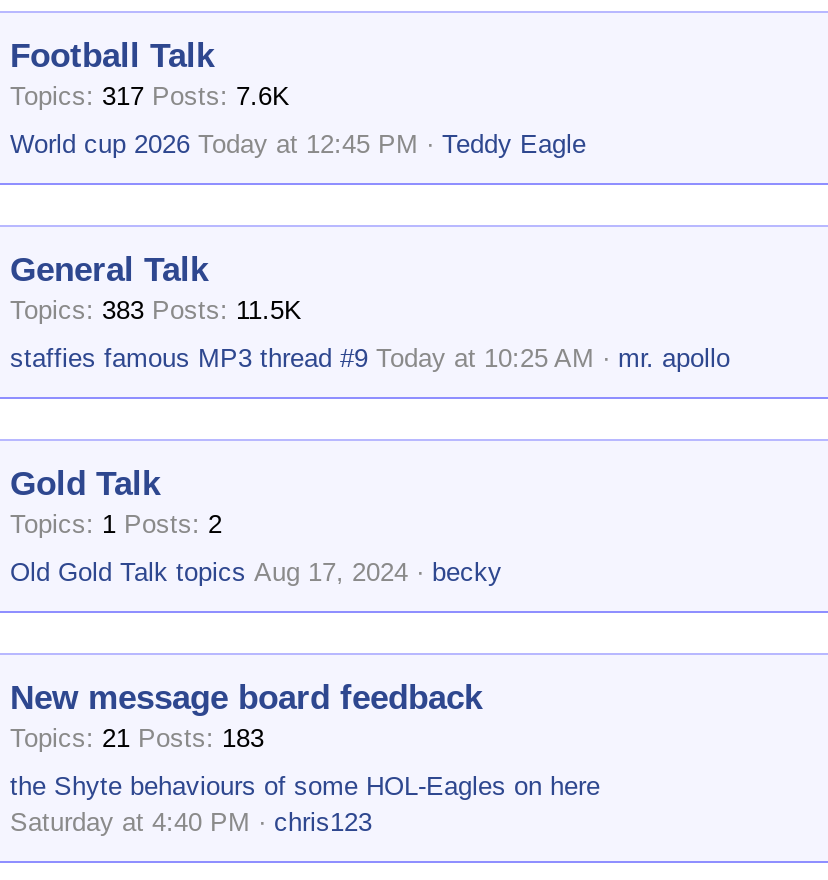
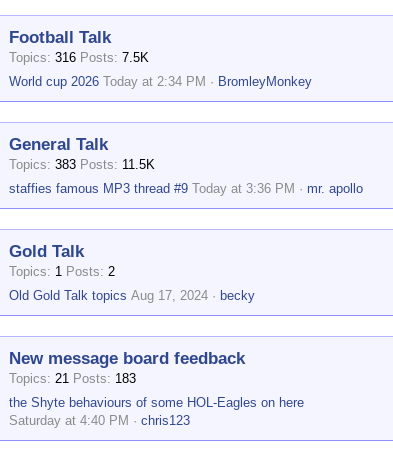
- Topics 317 Posts 7.6K
+ Topics 316 Posts 7.5K

- World cup 2026 Today at 12:45 PM
- Teddy Eagle
+ World cup 2026 Today at 2:34 PM
+ BromleyMonkey

- staffies famous MP3 thread #9 Today at 10:25 AM
+ staffies famous MP3 thread #9 Today at 3:36 PM
